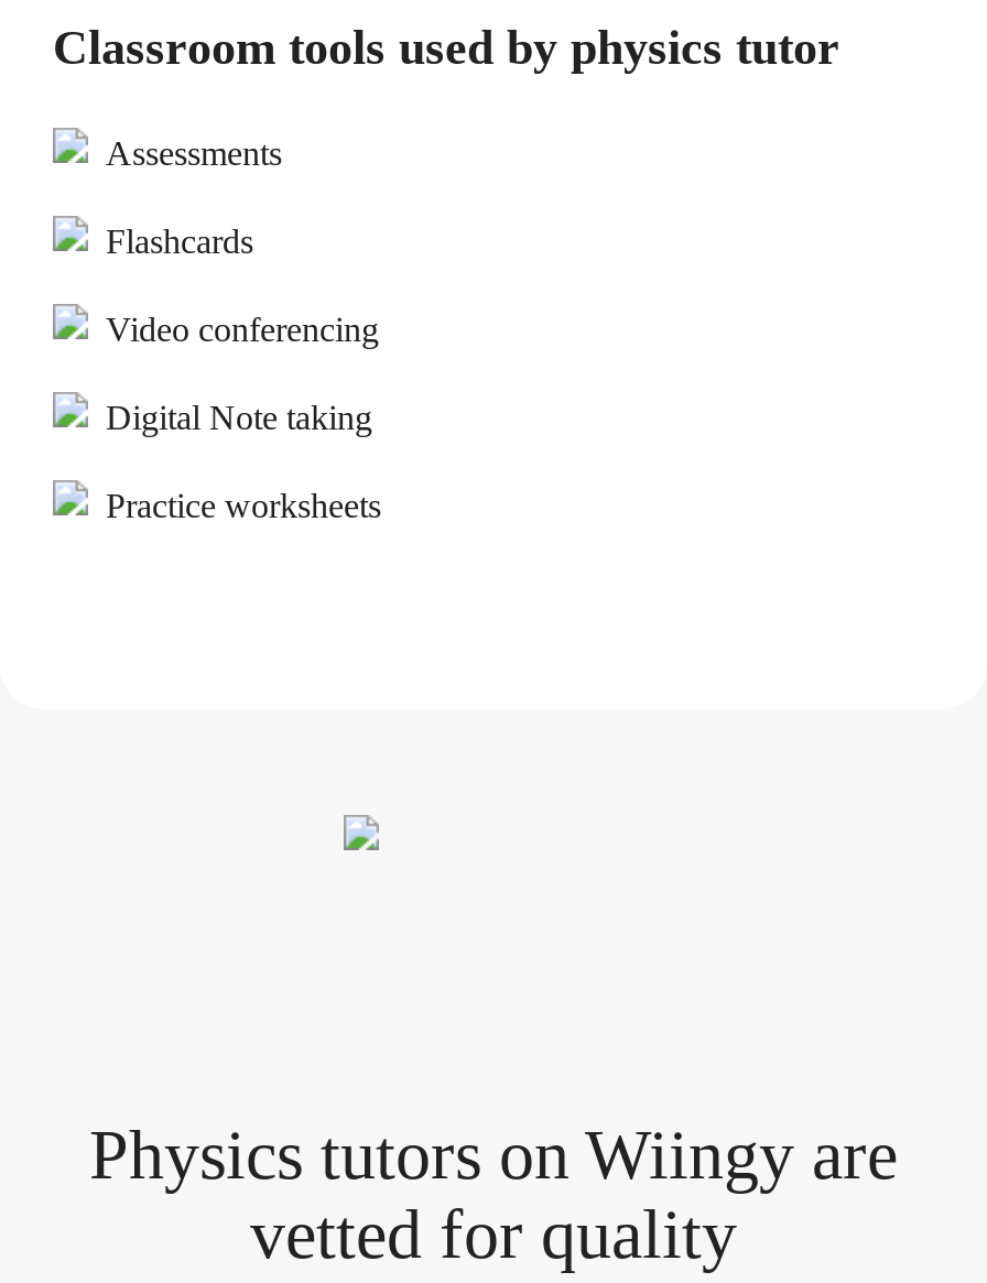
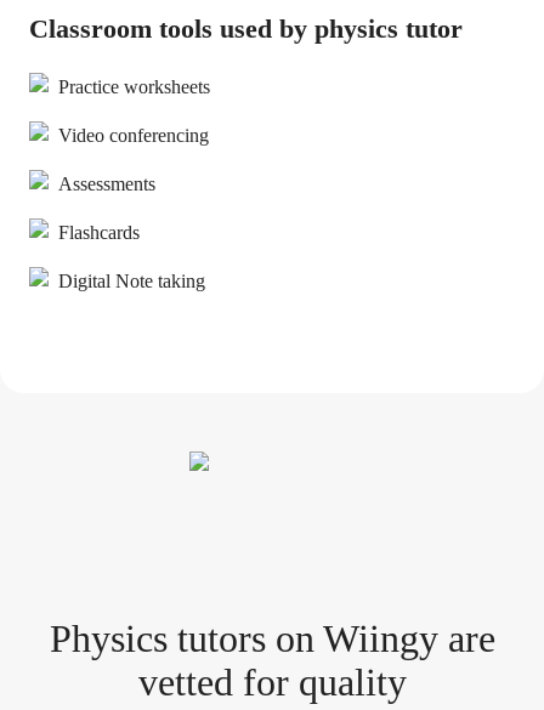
moved down: Assessments | Flashcards

moved up: Video conferencing

moved down: Digital Note taking

moved up: Practice worksheets
